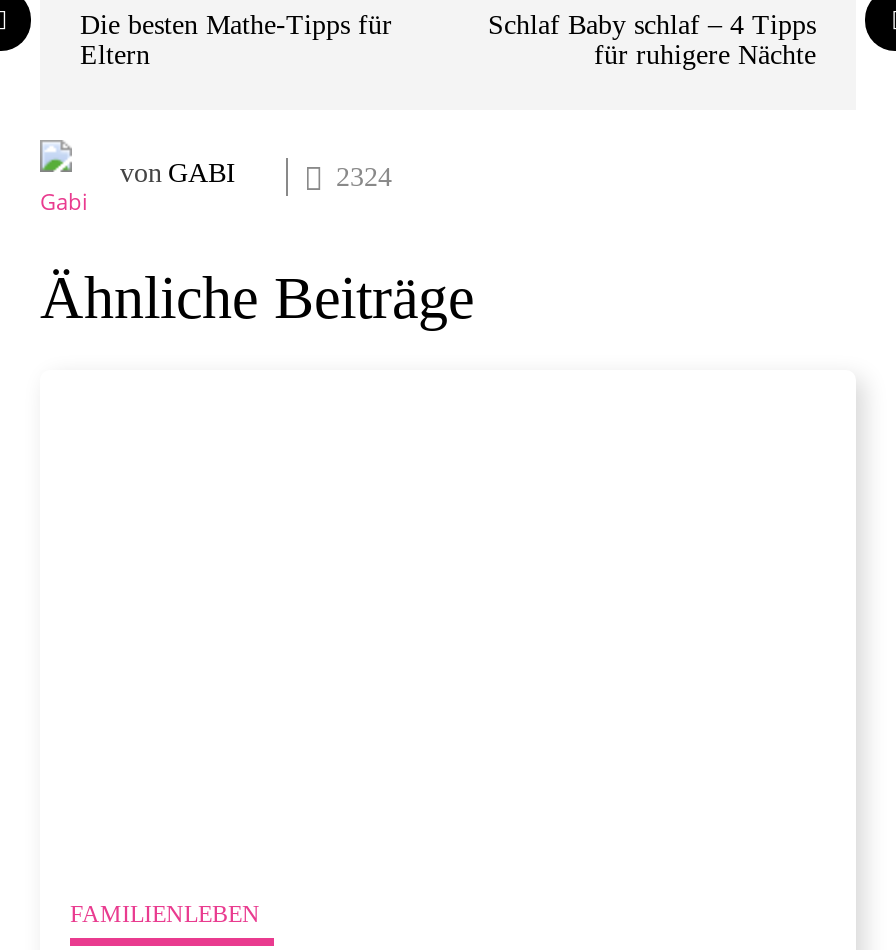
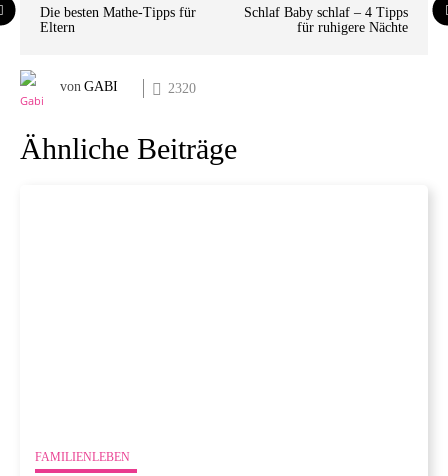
- 2324
+ 2320
